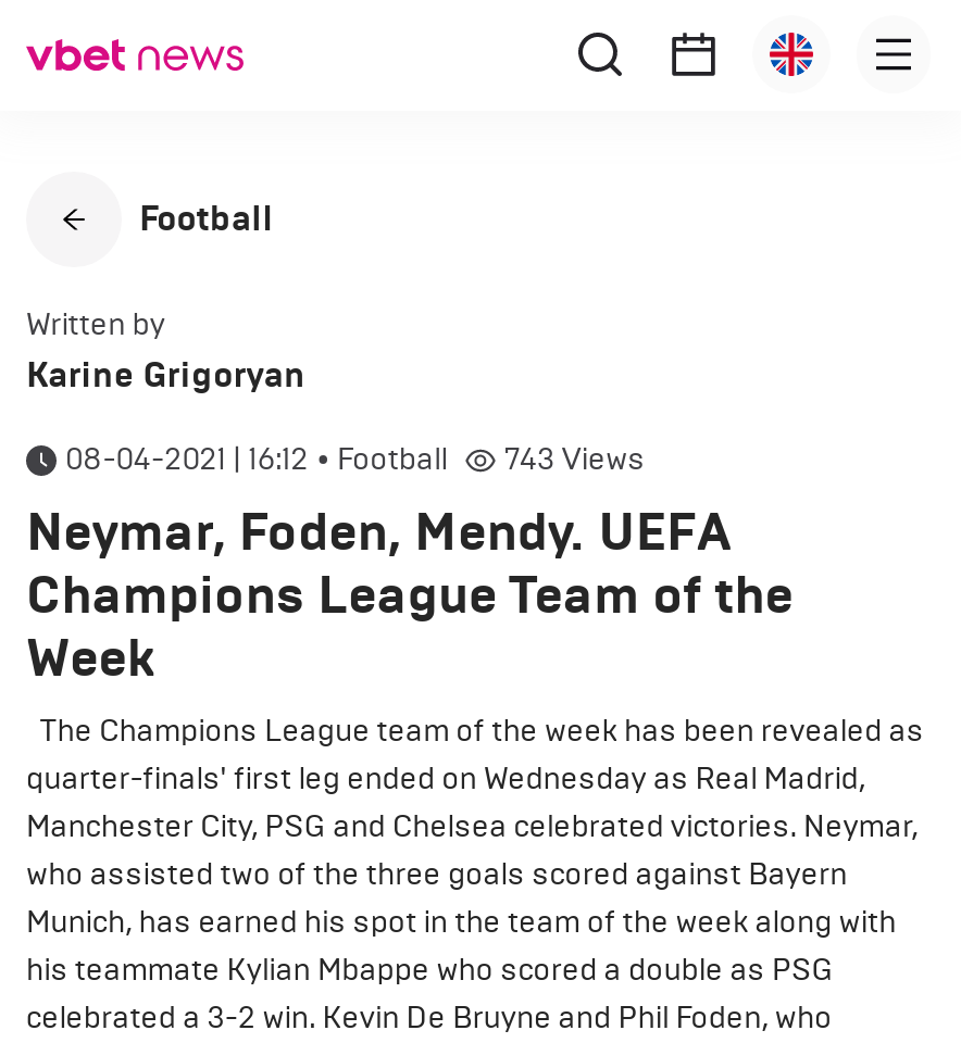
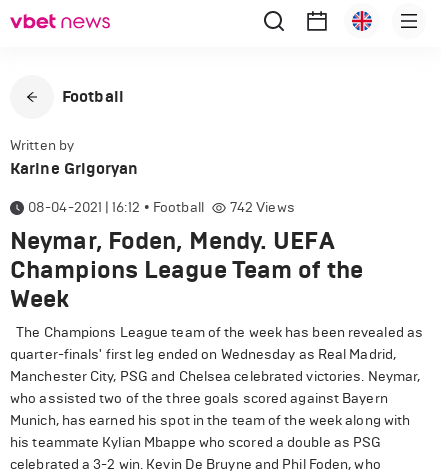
- 743 Views
+ 742 Views
